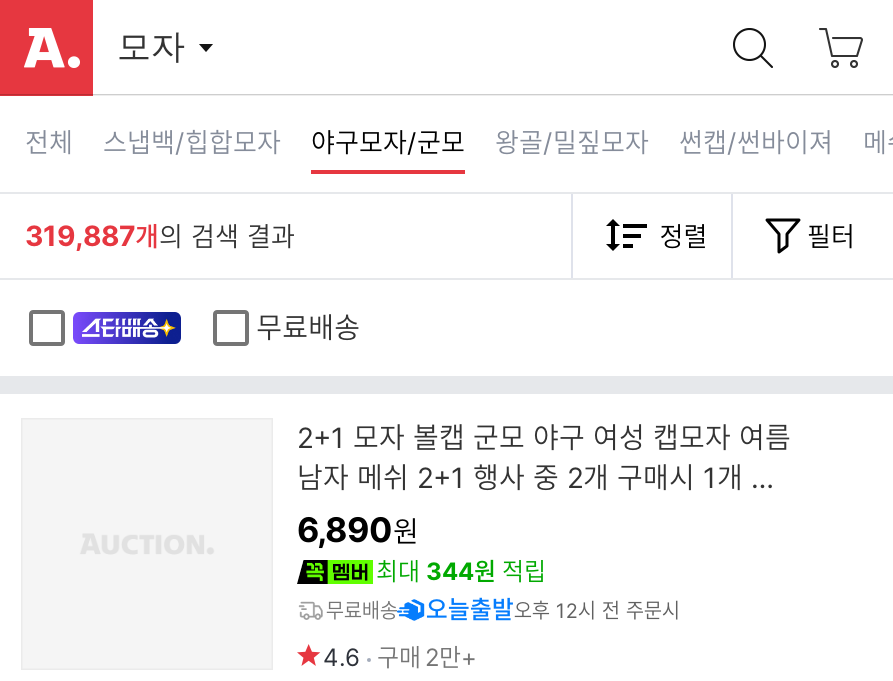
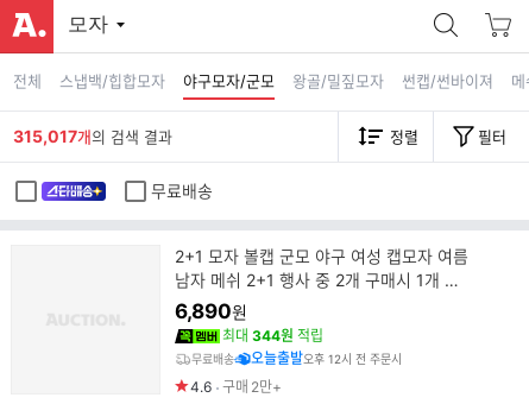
- 319,887개의 검색 결과
+ 315,017개의 검색 결과
